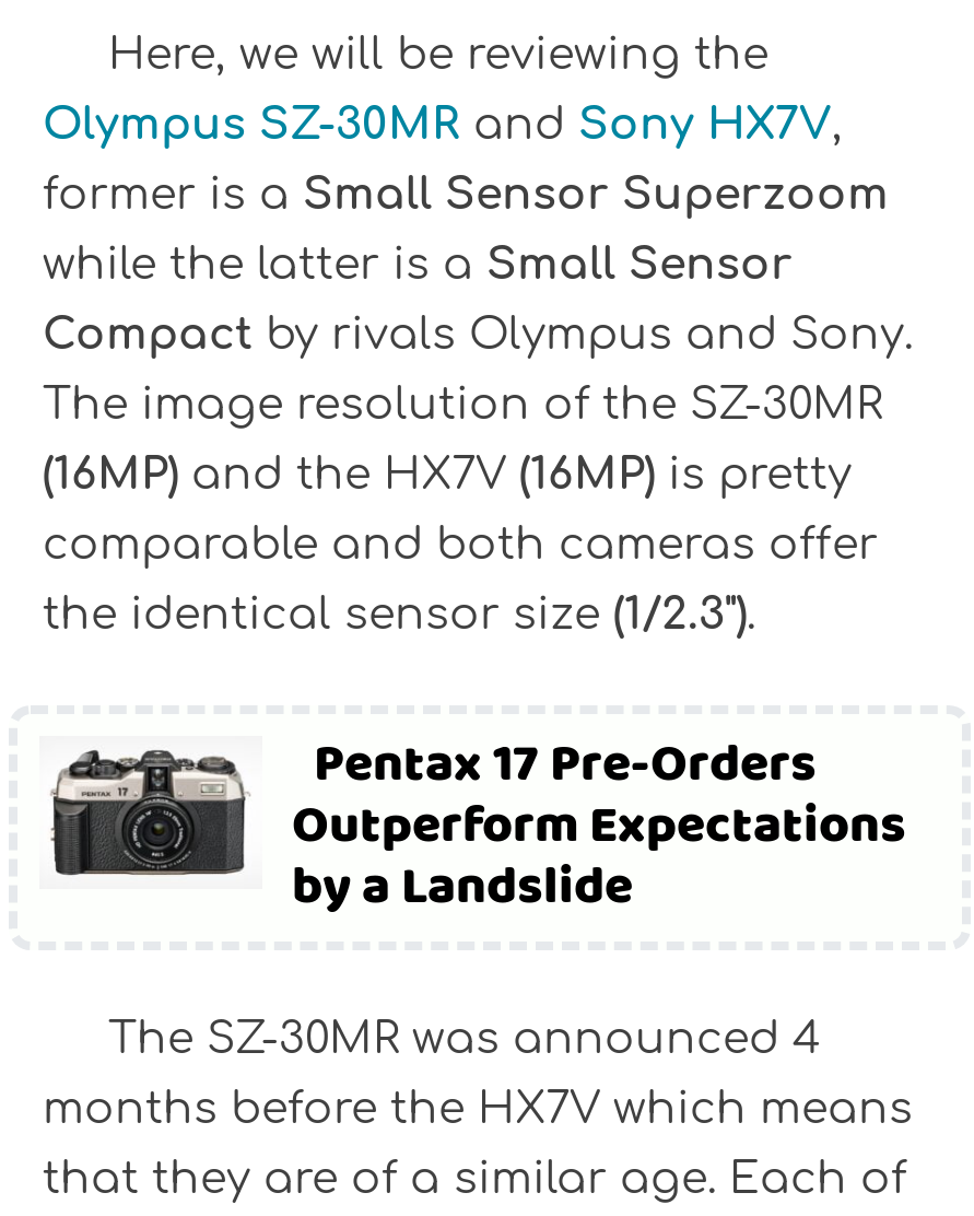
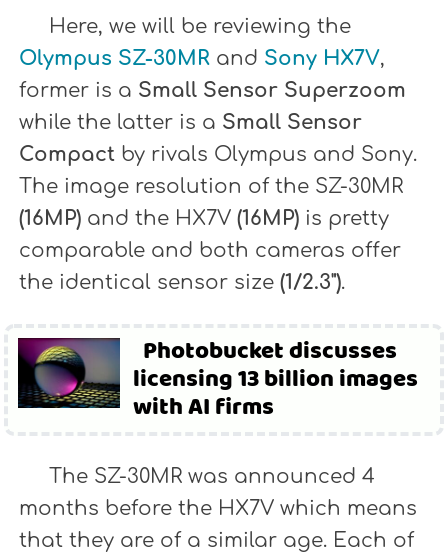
- [image]
- Pentax 17 Pre-Orders
- Outperform Expectations
- by a Landslide
+ [image]
+ Photobucket discusses
+ licensing 13 billion images
+ with AI firms
